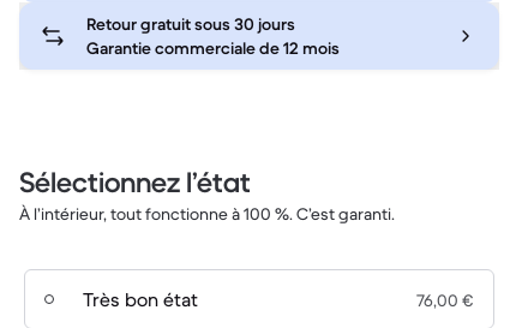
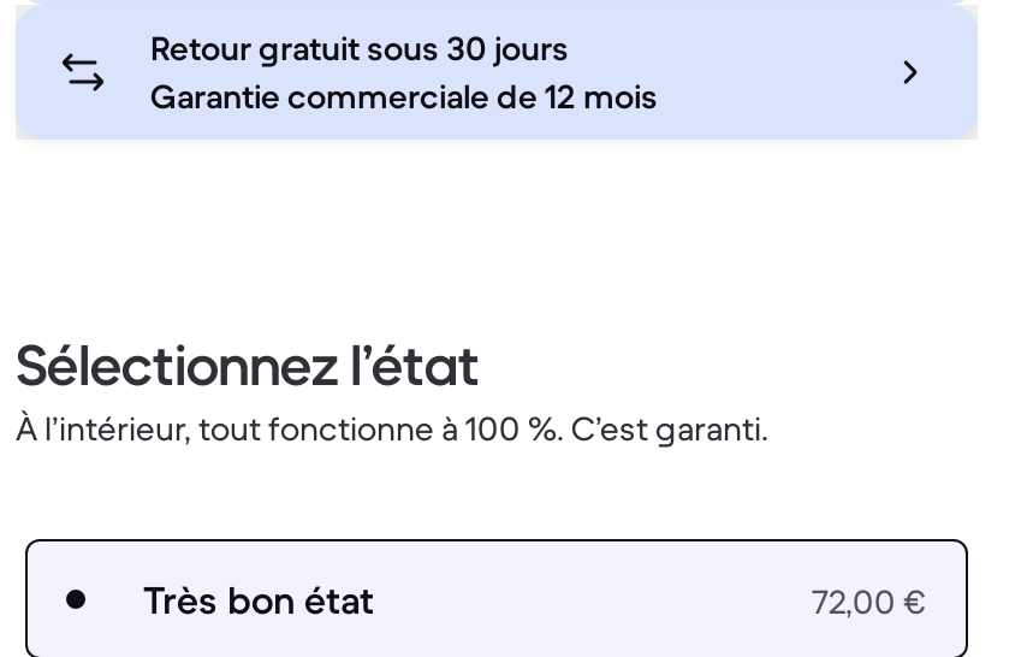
- 76,00 €
+ 72,00 €
